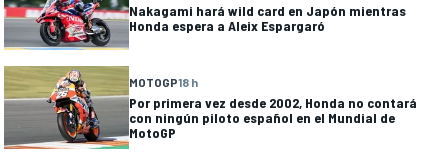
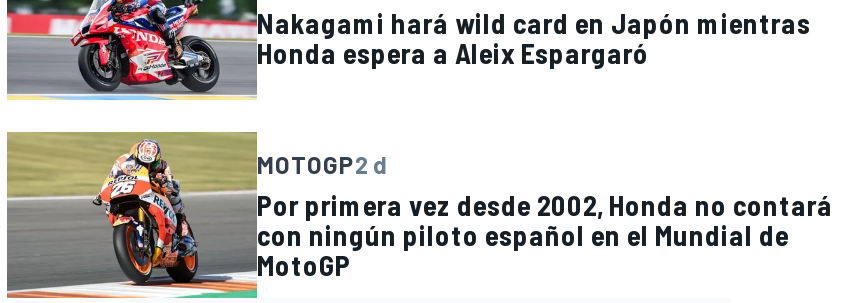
- MOTOGP18 h
+ MOTOGP2 d
